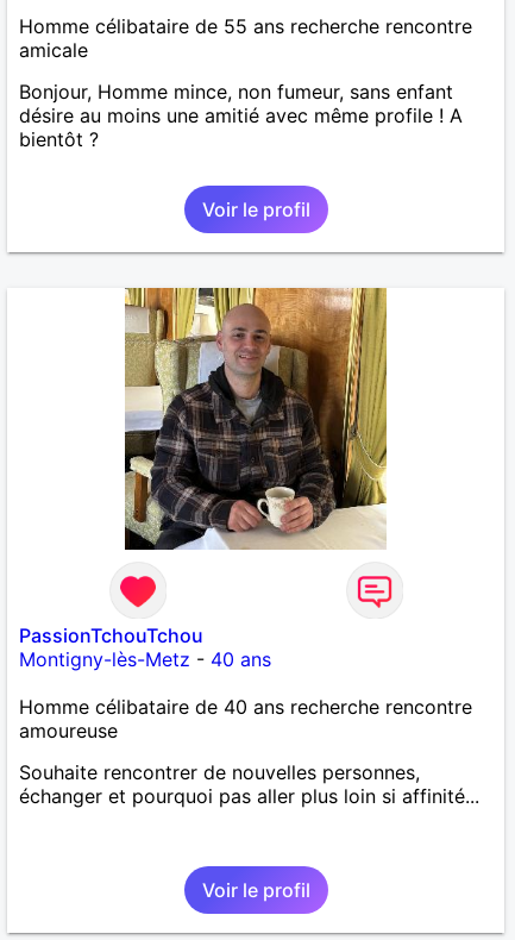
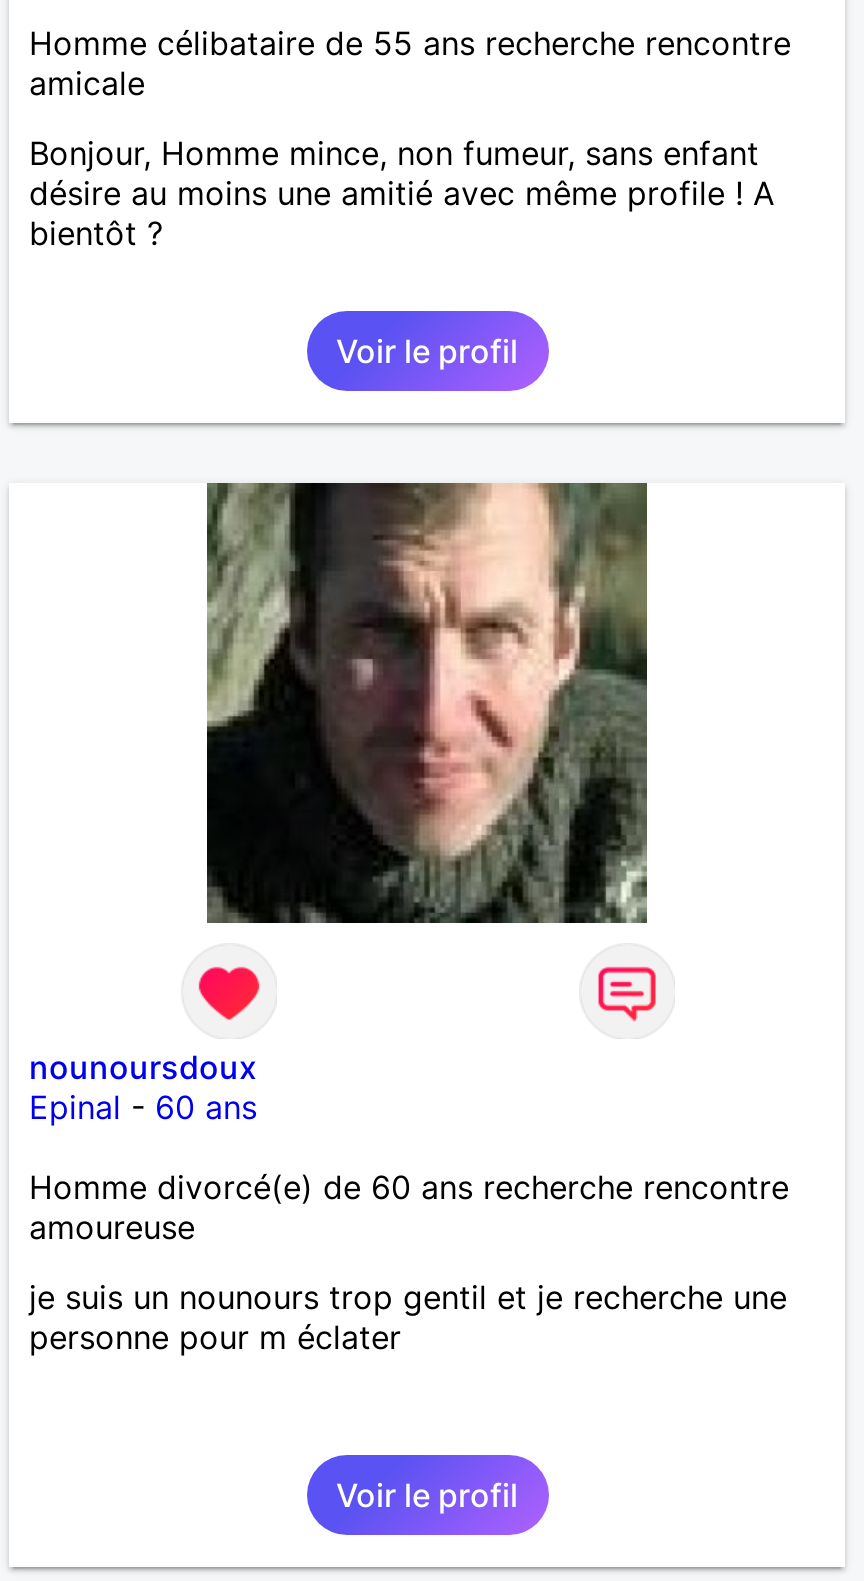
- [image]
+ [image]

- PassionTchouTchou
- Montigny-lès-Metz - 40 ans
+ nounoursdoux
+ Epinal - 60 ans

- Homme célibataire de 40 ans recherche rencontre
+ Homme divorcé(e) de 60 ans recherche rencontre

- Souhaite rencontrer de nouvelles personnes,
- échanger et pourquoi pas aller plus loin si affinité...
+ je suis un nounours trop gentil et je recherche une
+ personne pour m éclater
